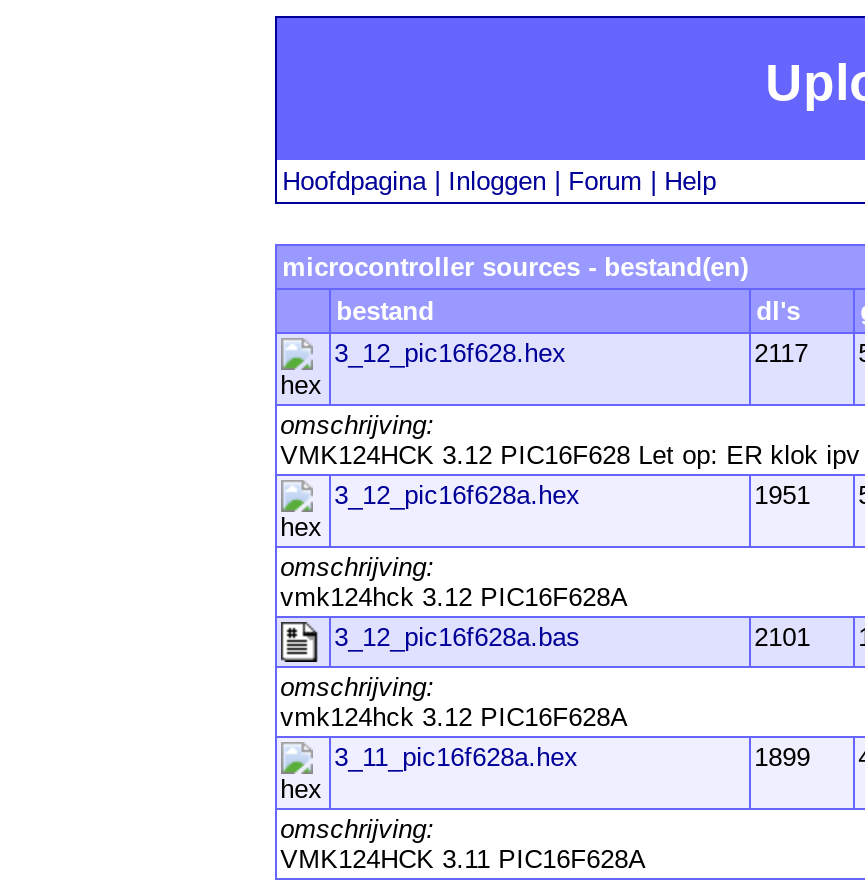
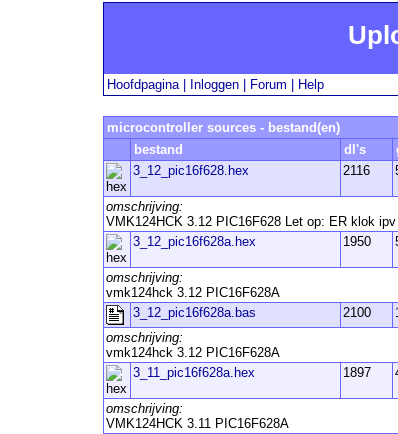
- 2117
+ 2116

- 1951
+ 1950

- 2101
+ 2100

- 1899
+ 1897
